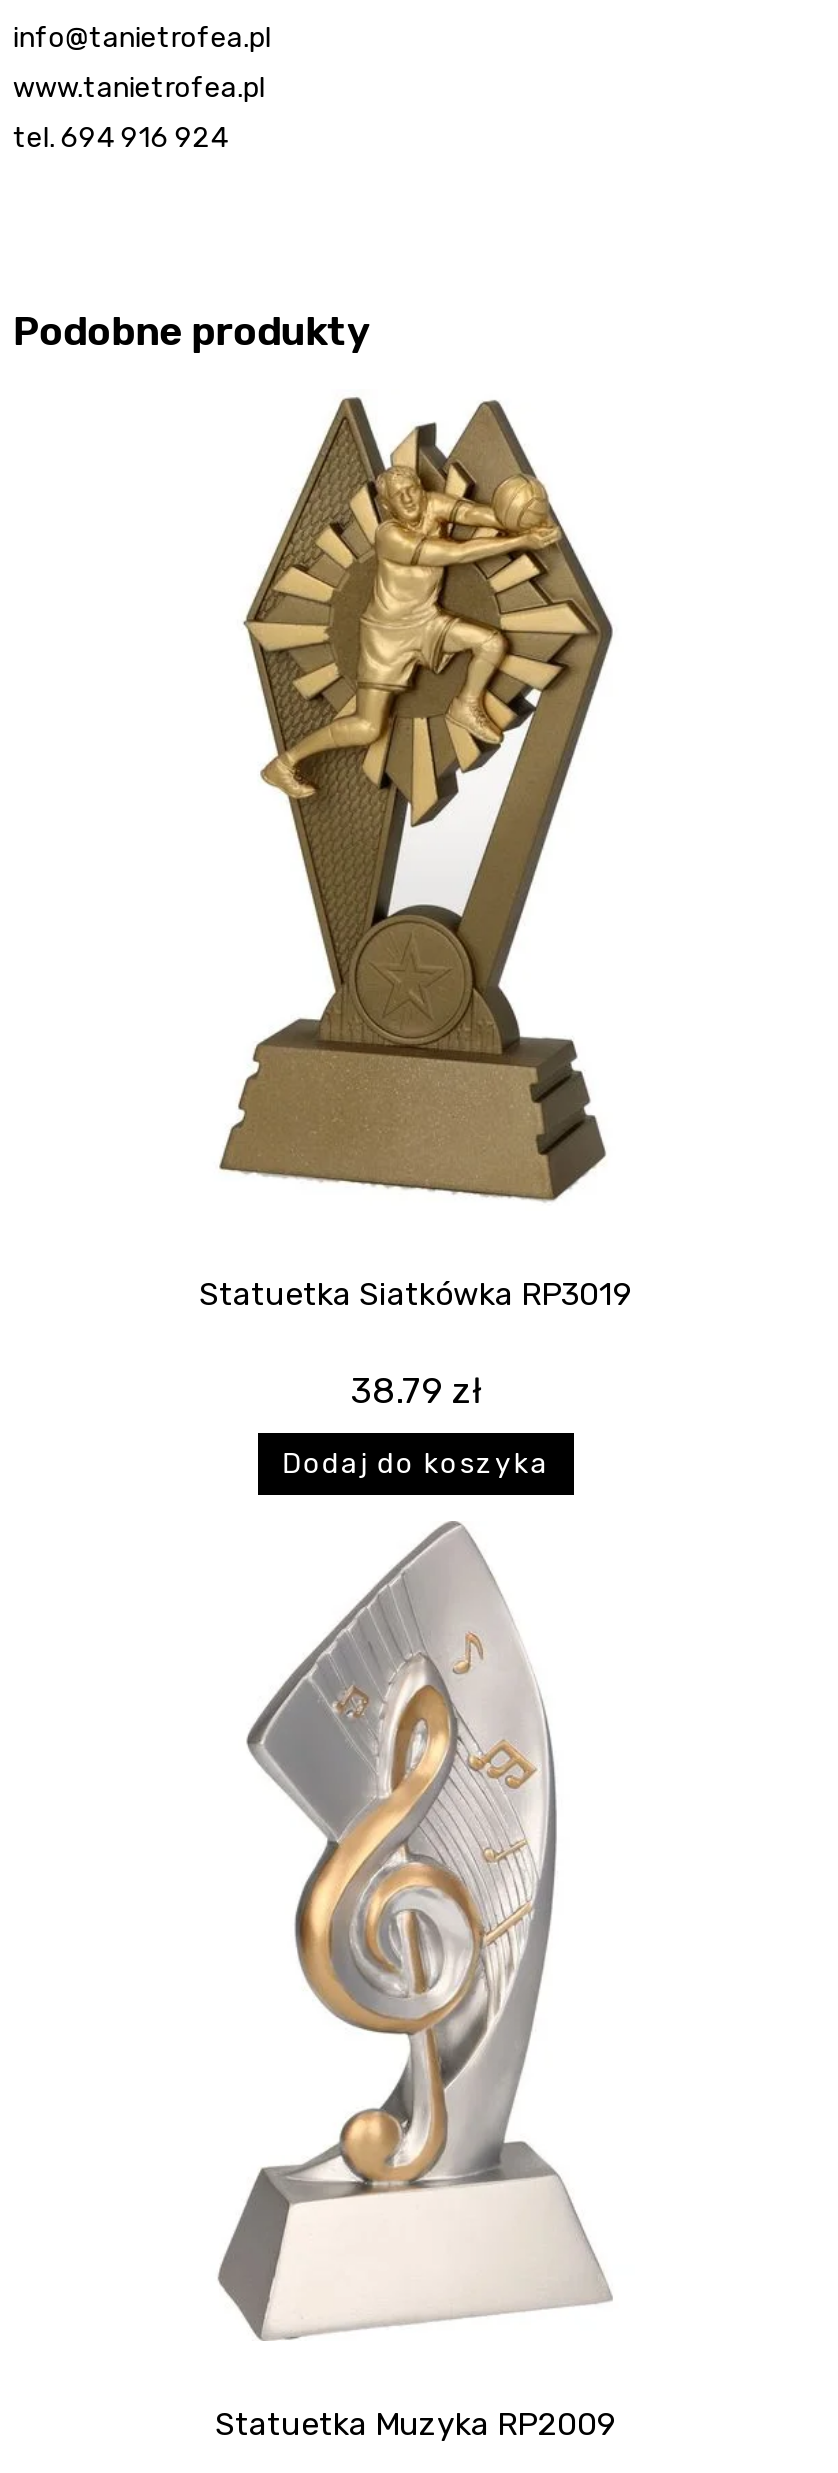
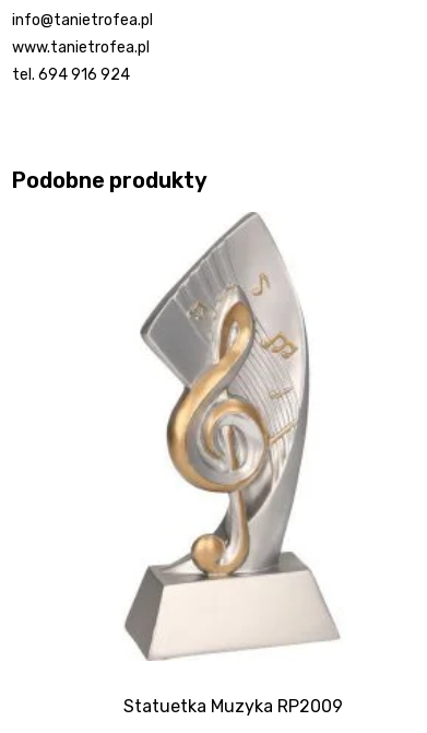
- [image]
- Statuetka Siatkówka RP3019
- 38.79 zł
- Dodaj do koszyka
